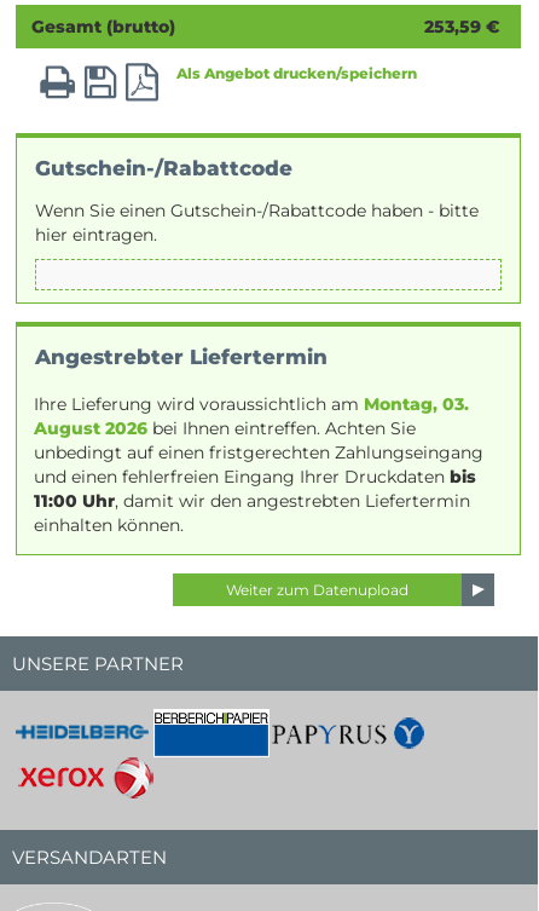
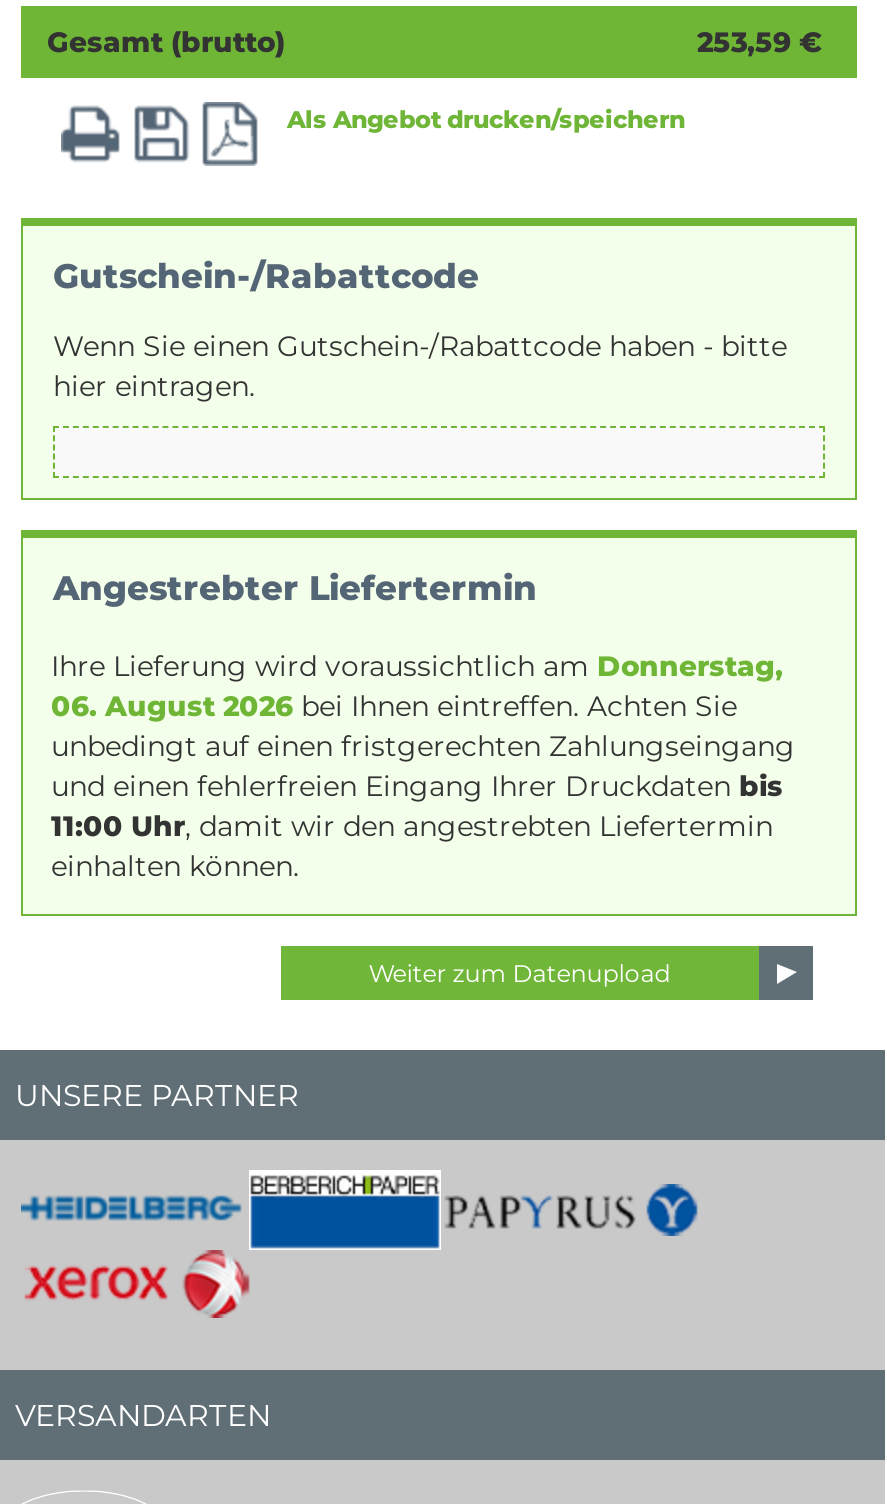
- Ihre Lieferung wird voraussichtlich am Montag, 03.
- August 2026 bei Ihnen eintreffen. Achten Sie
+ Ihre Lieferung wird voraussichtlich am Donnerstag,
+ 06. August 2026 bei Ihnen eintreffen. Achten Sie
